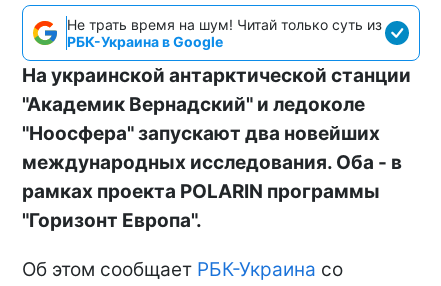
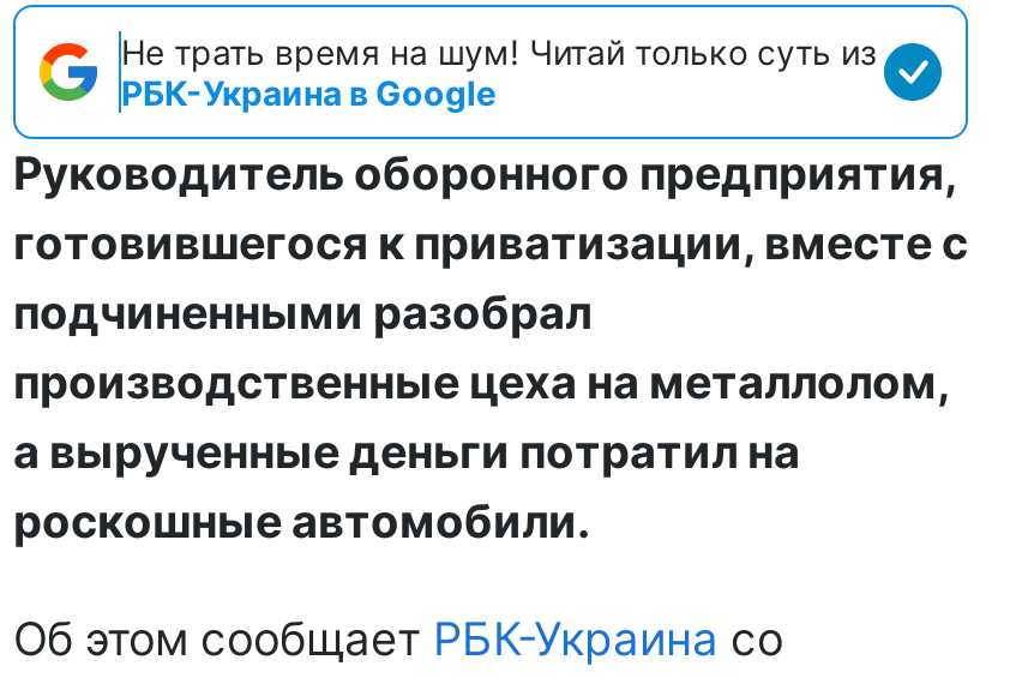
- На украинской антарктической станции
- "Академик Вернадский" и ледоколе
- "Ноосфера" запускают два новейших
- международных исследования. Оба - в
- рамках проекта POLARIN программы
- "Горизонт Европа".
+ Руководитель оборонного предприятия,
+ готовившегося к приватизации, вместе с
+ подчиненными разобрал
+ производственные цеха на металлолом,
+ а вырученные деньги потратил на
+ роскошные автомобили.
